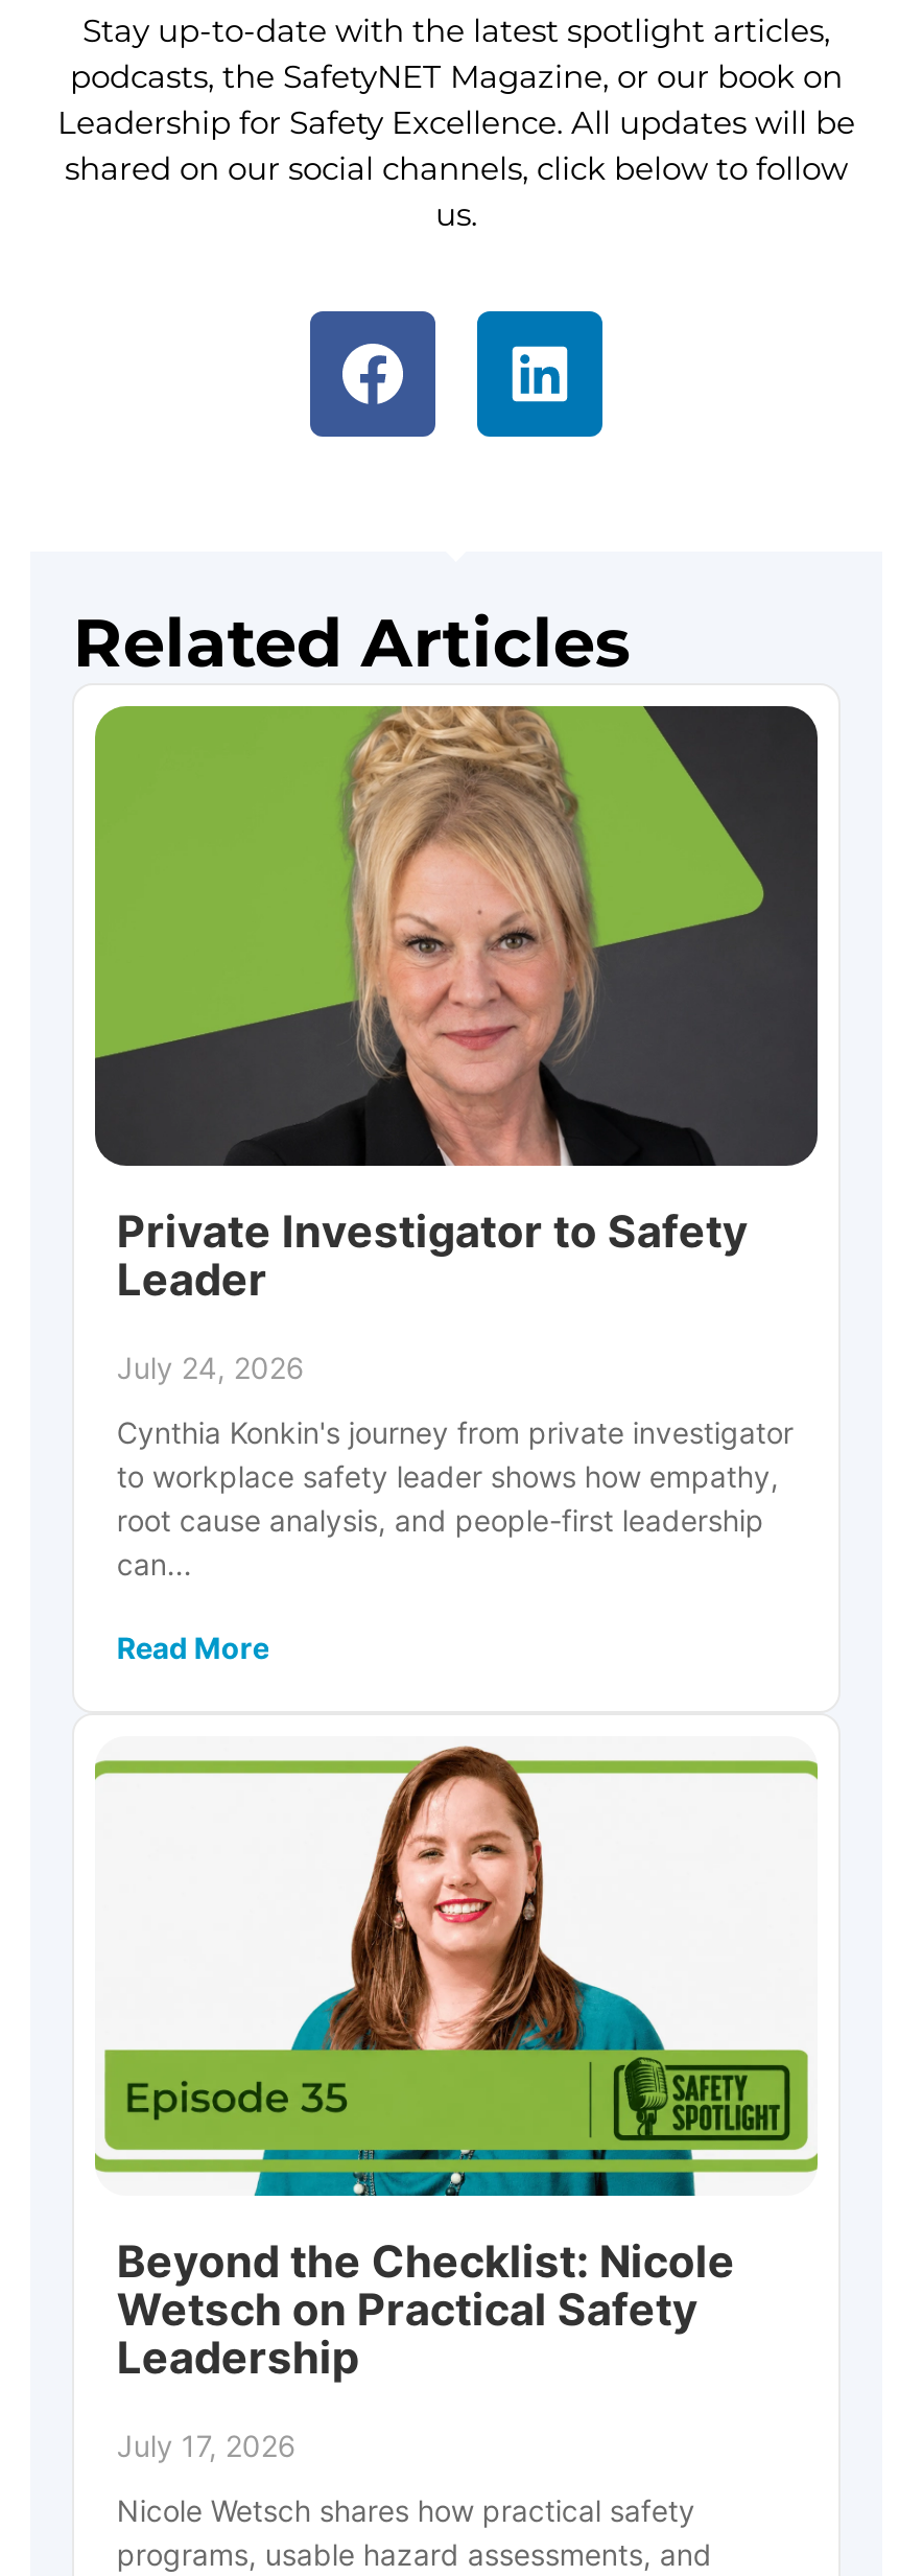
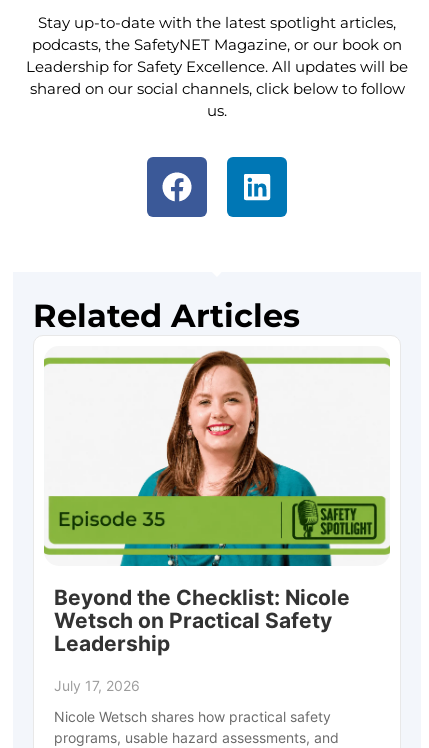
- [image]
- Private Investigator to Safety
- Leader
- July 24, 2026
- Cynthia Konkin's journey from private investigator
- to workplace safety leader shows how empathy,
- root cause analysis, and people-first leadership
- can...
- Read More
